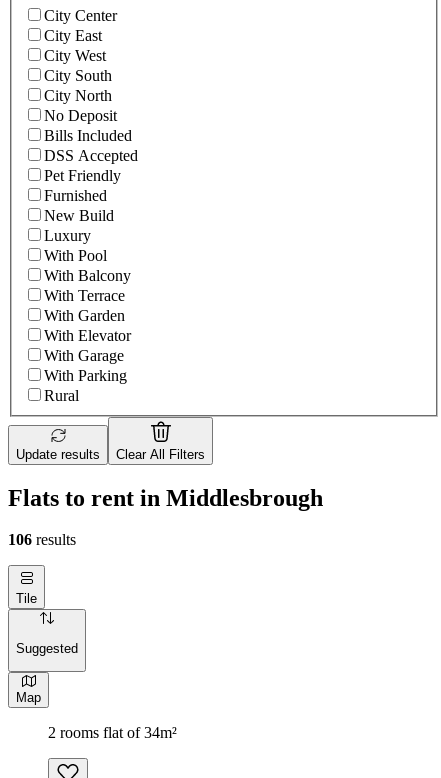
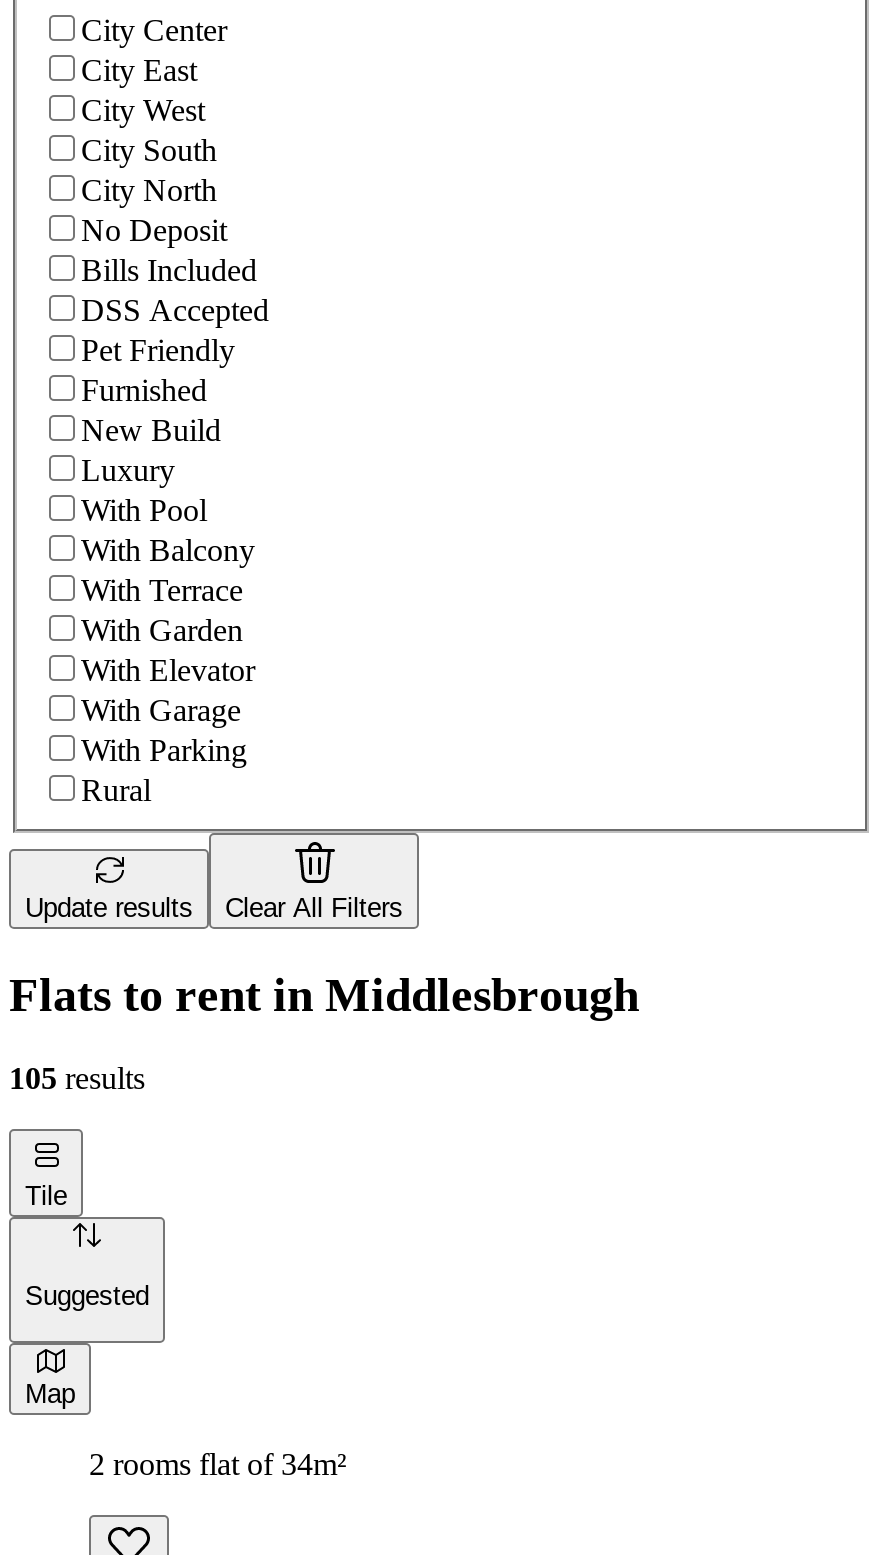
- 106 results
+ 105 results
